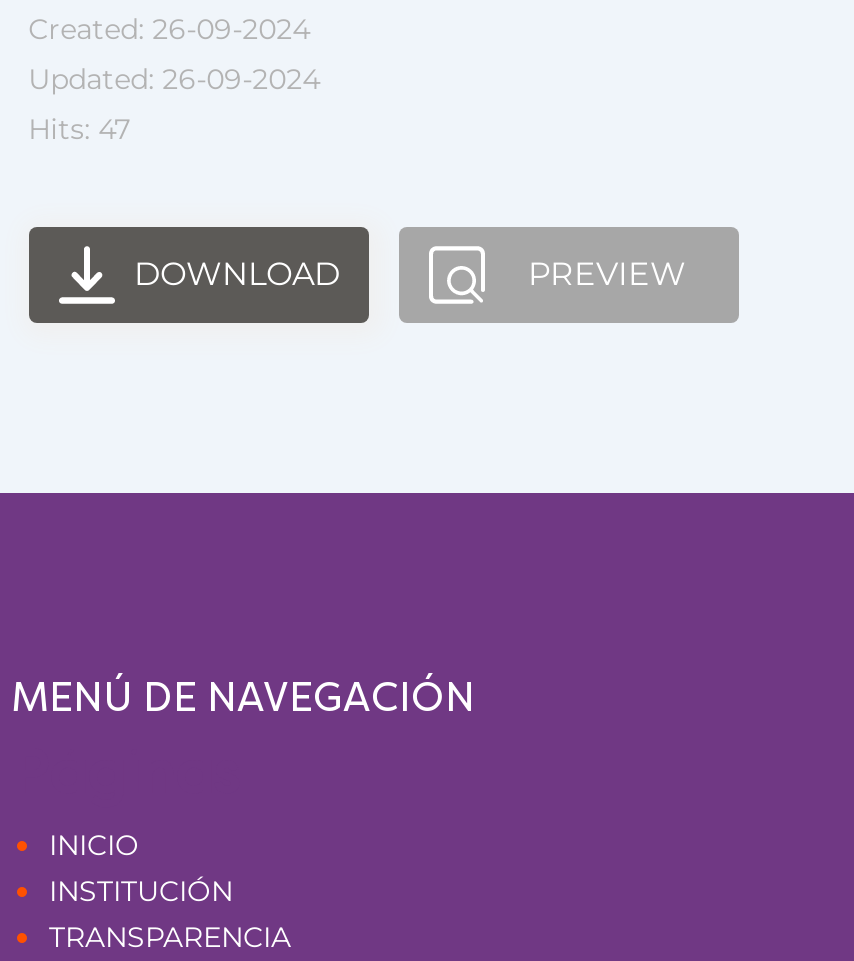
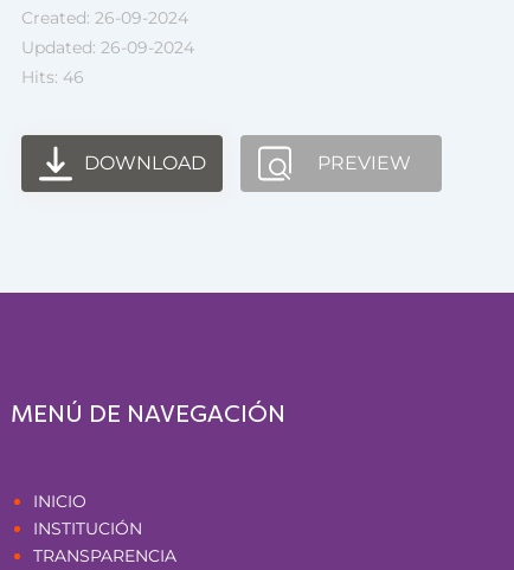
- Hits: 47
+ Hits: 46
